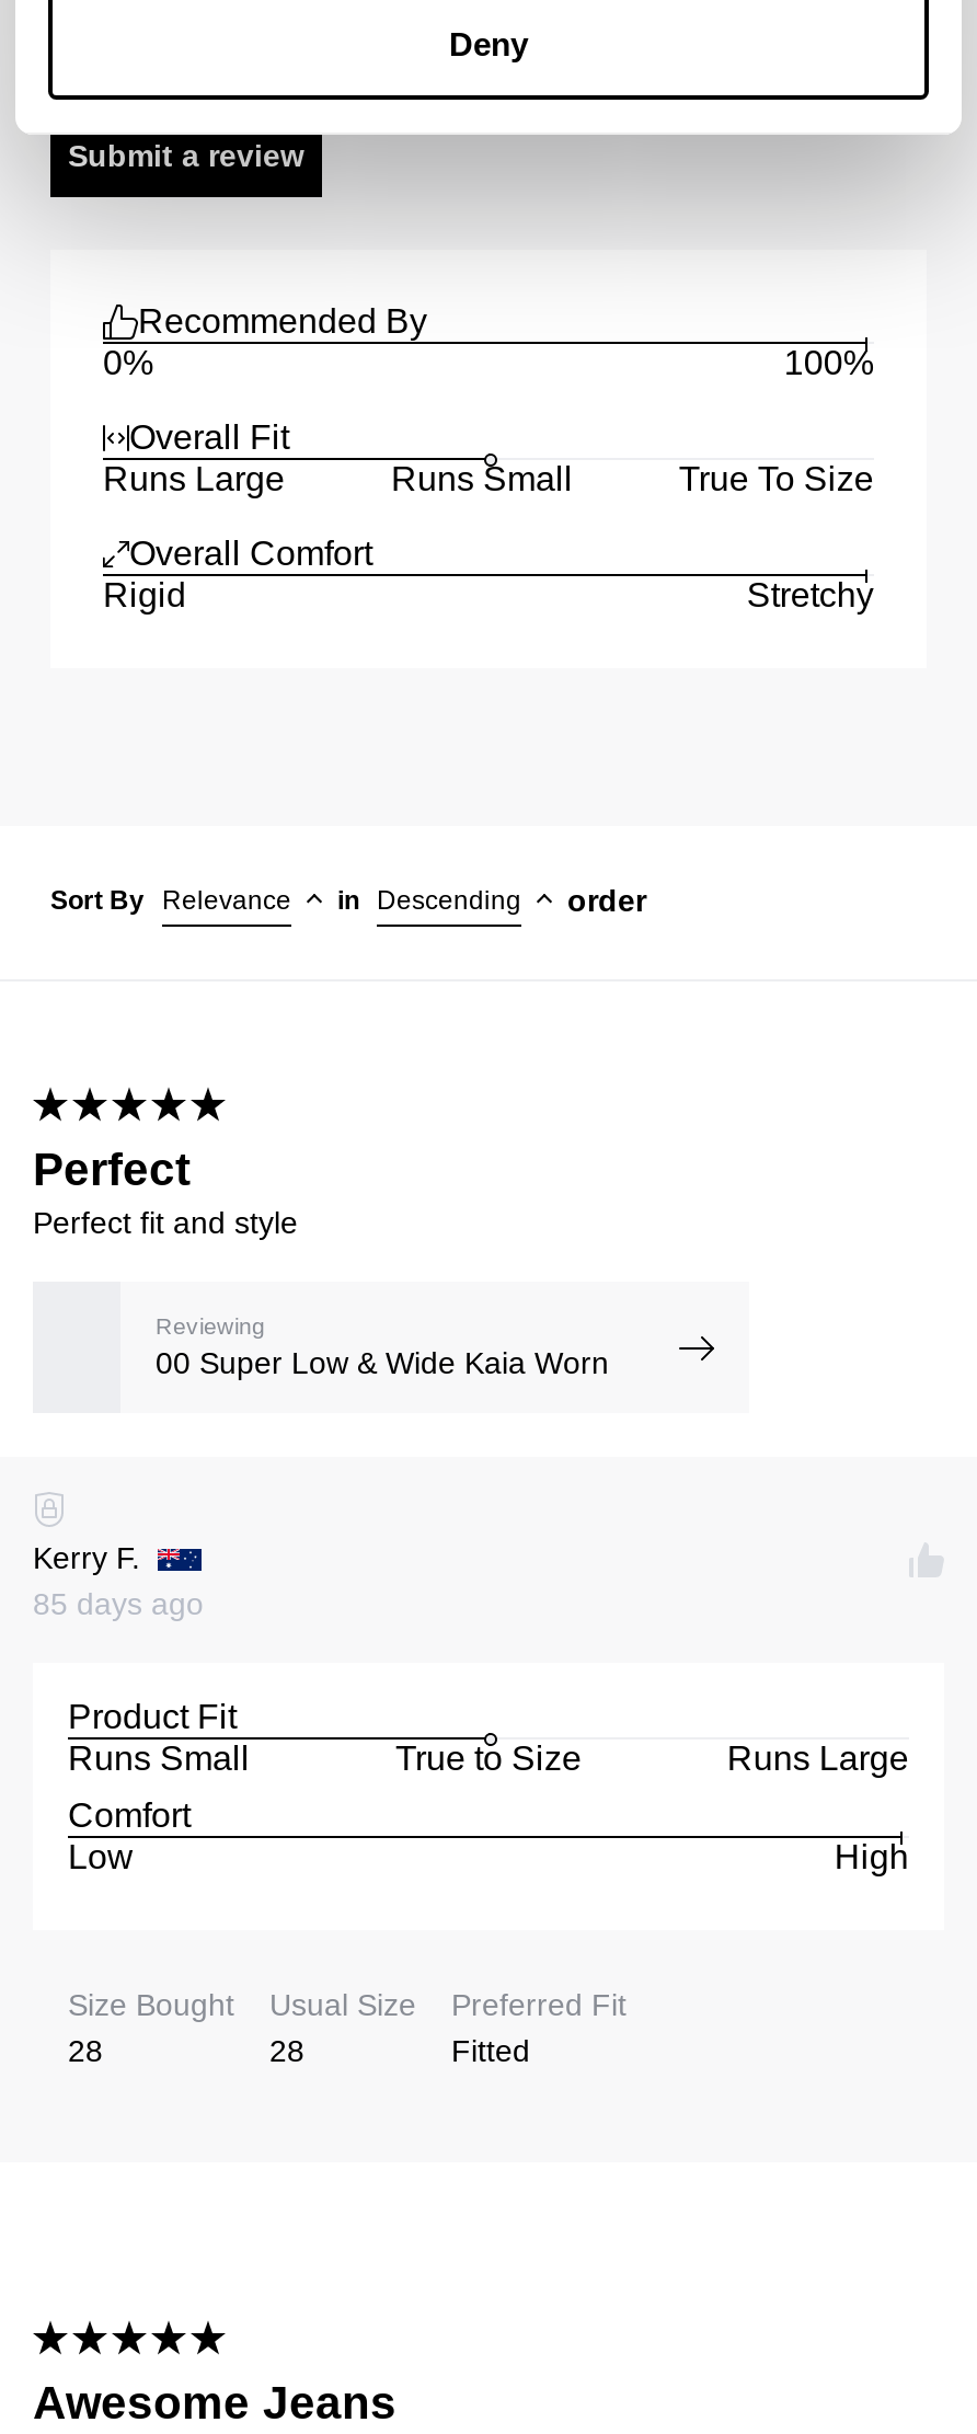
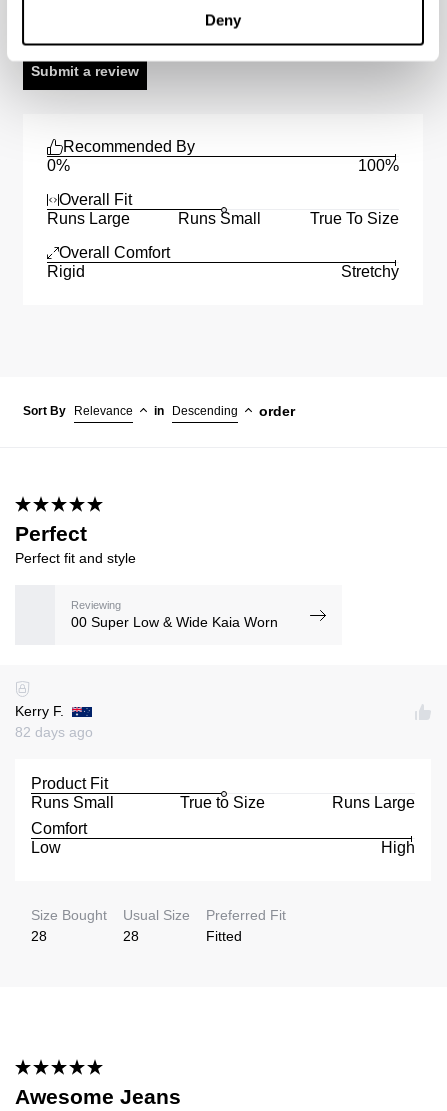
- 85 days ago
+ 82 days ago
